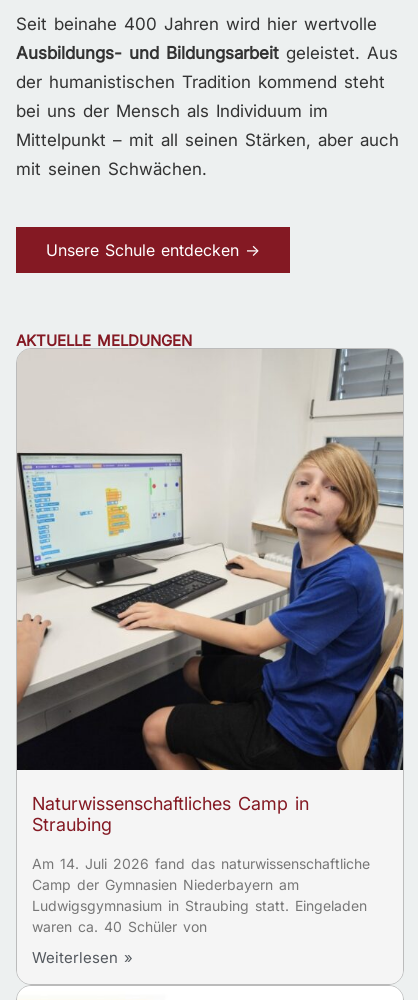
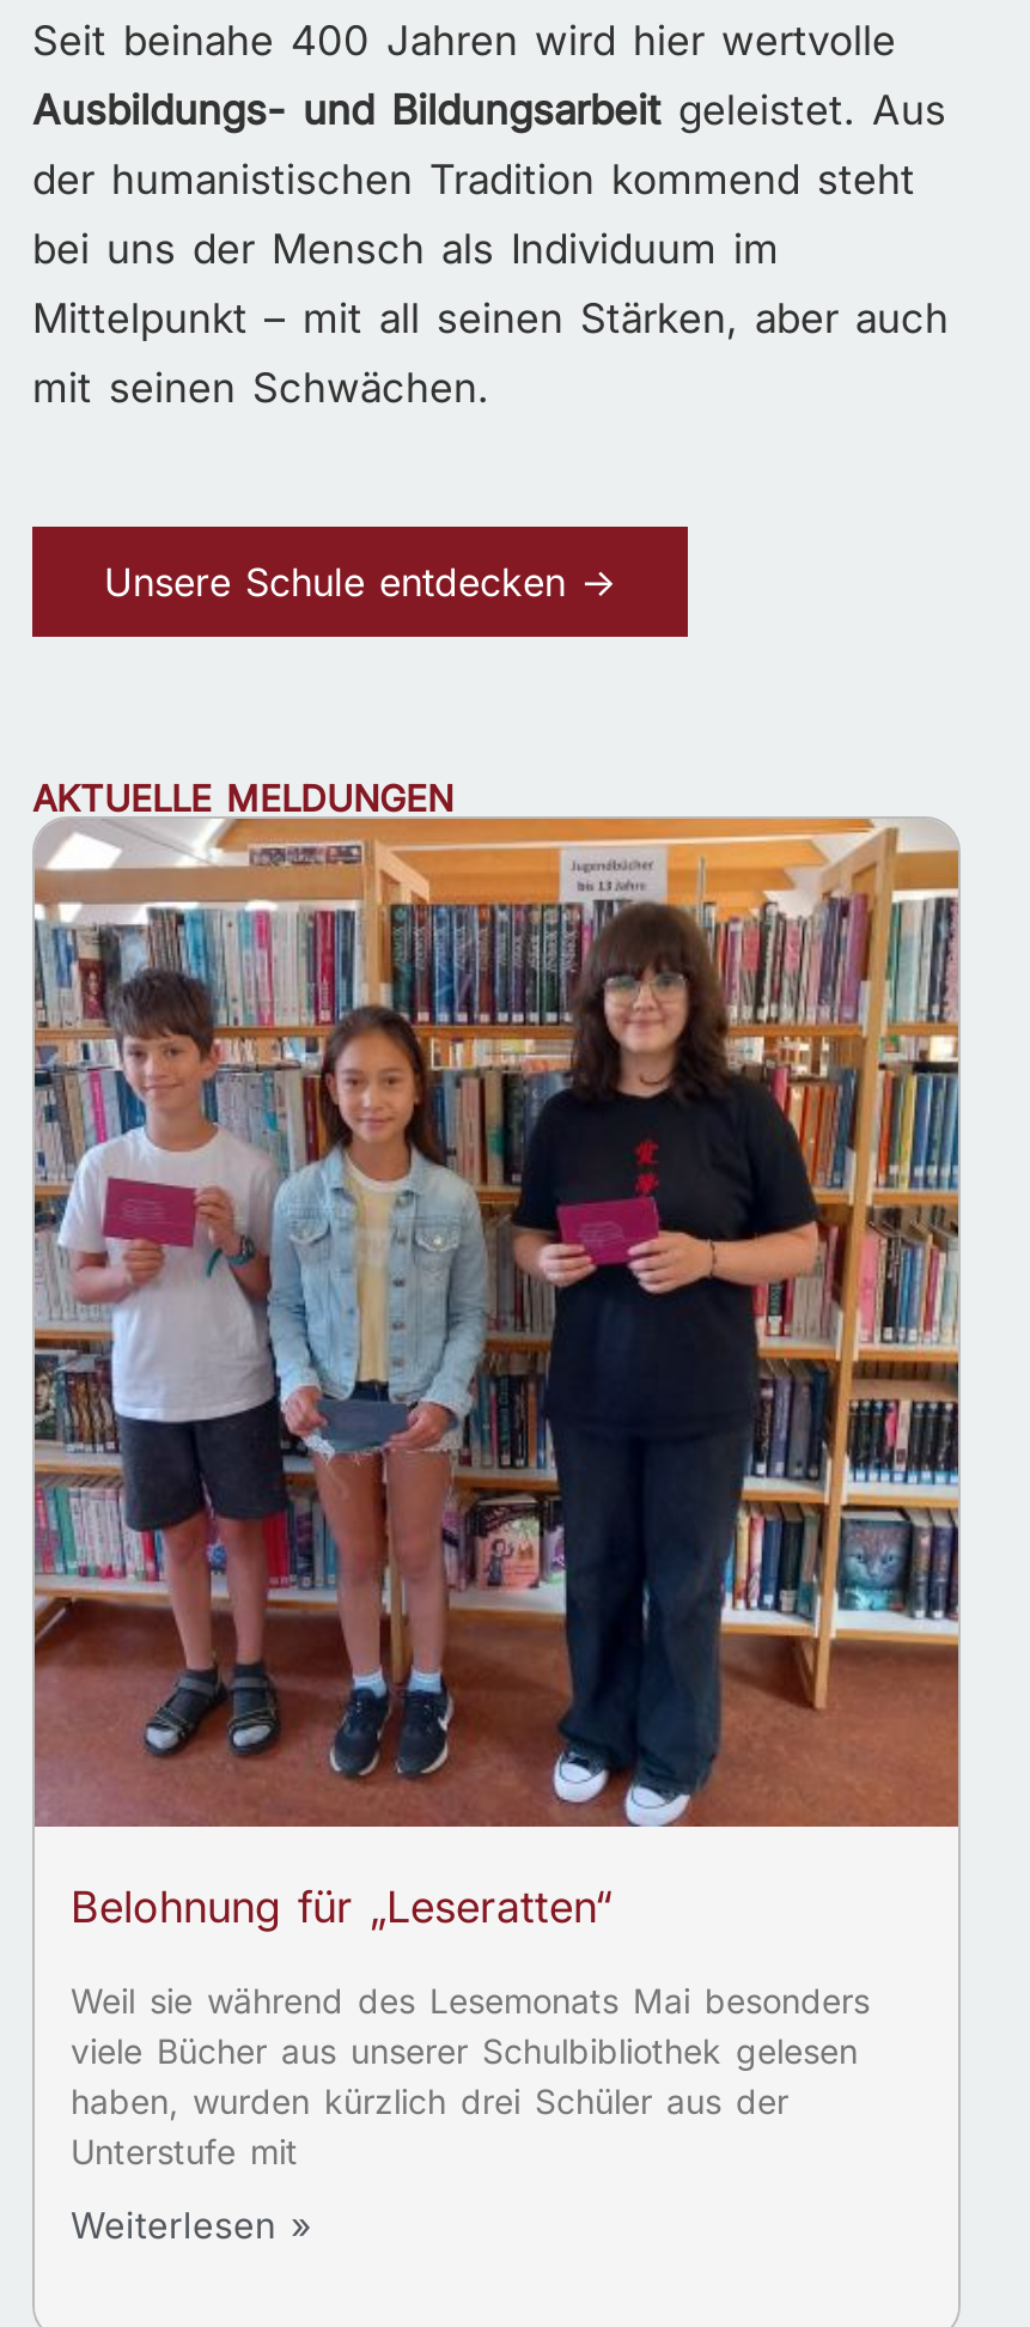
- [image]
- Naturwissenschaftliches Camp in
- Straubing
+ [image]
+ Belohnung für „Leseratten“

- Am 14. Juli 2026 fand das naturwissenschaftliche
- Camp der Gymnasien Niederbayern am
- Ludwigsgymnasium in Straubing statt. Eingeladen
- waren ca. 40 Schüler von
+ Weil sie während des Lesemonats Mai besonders
+ viele Bücher aus unserer Schulbibliothek gelesen
+ haben, wurden kürzlich drei Schüler aus der
+ Unterstufe mit
